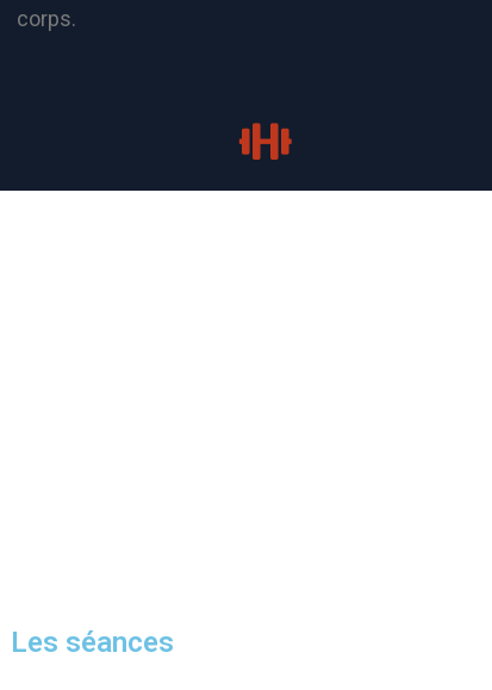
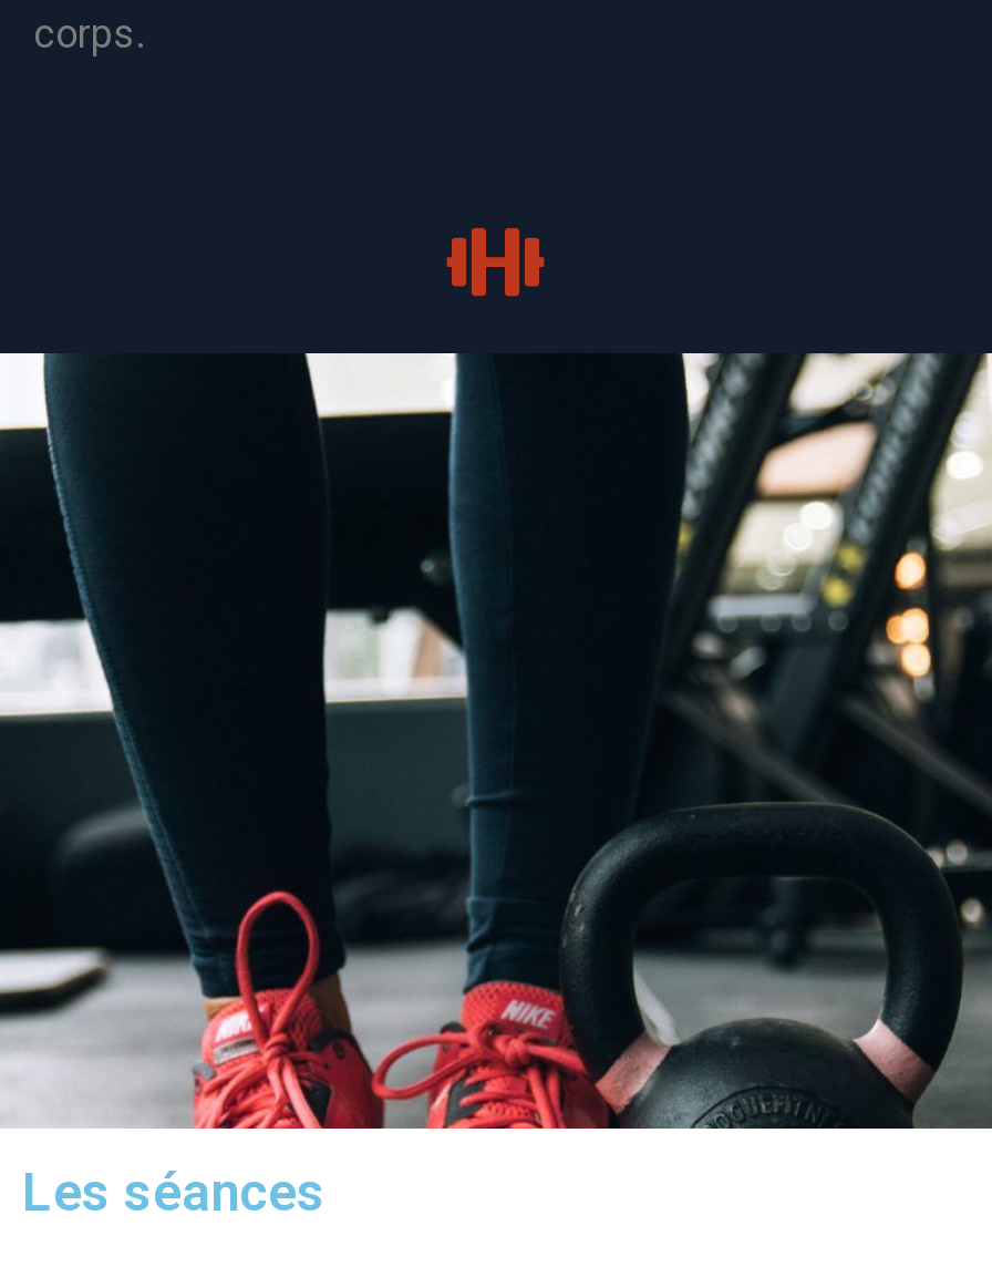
+ [image]
